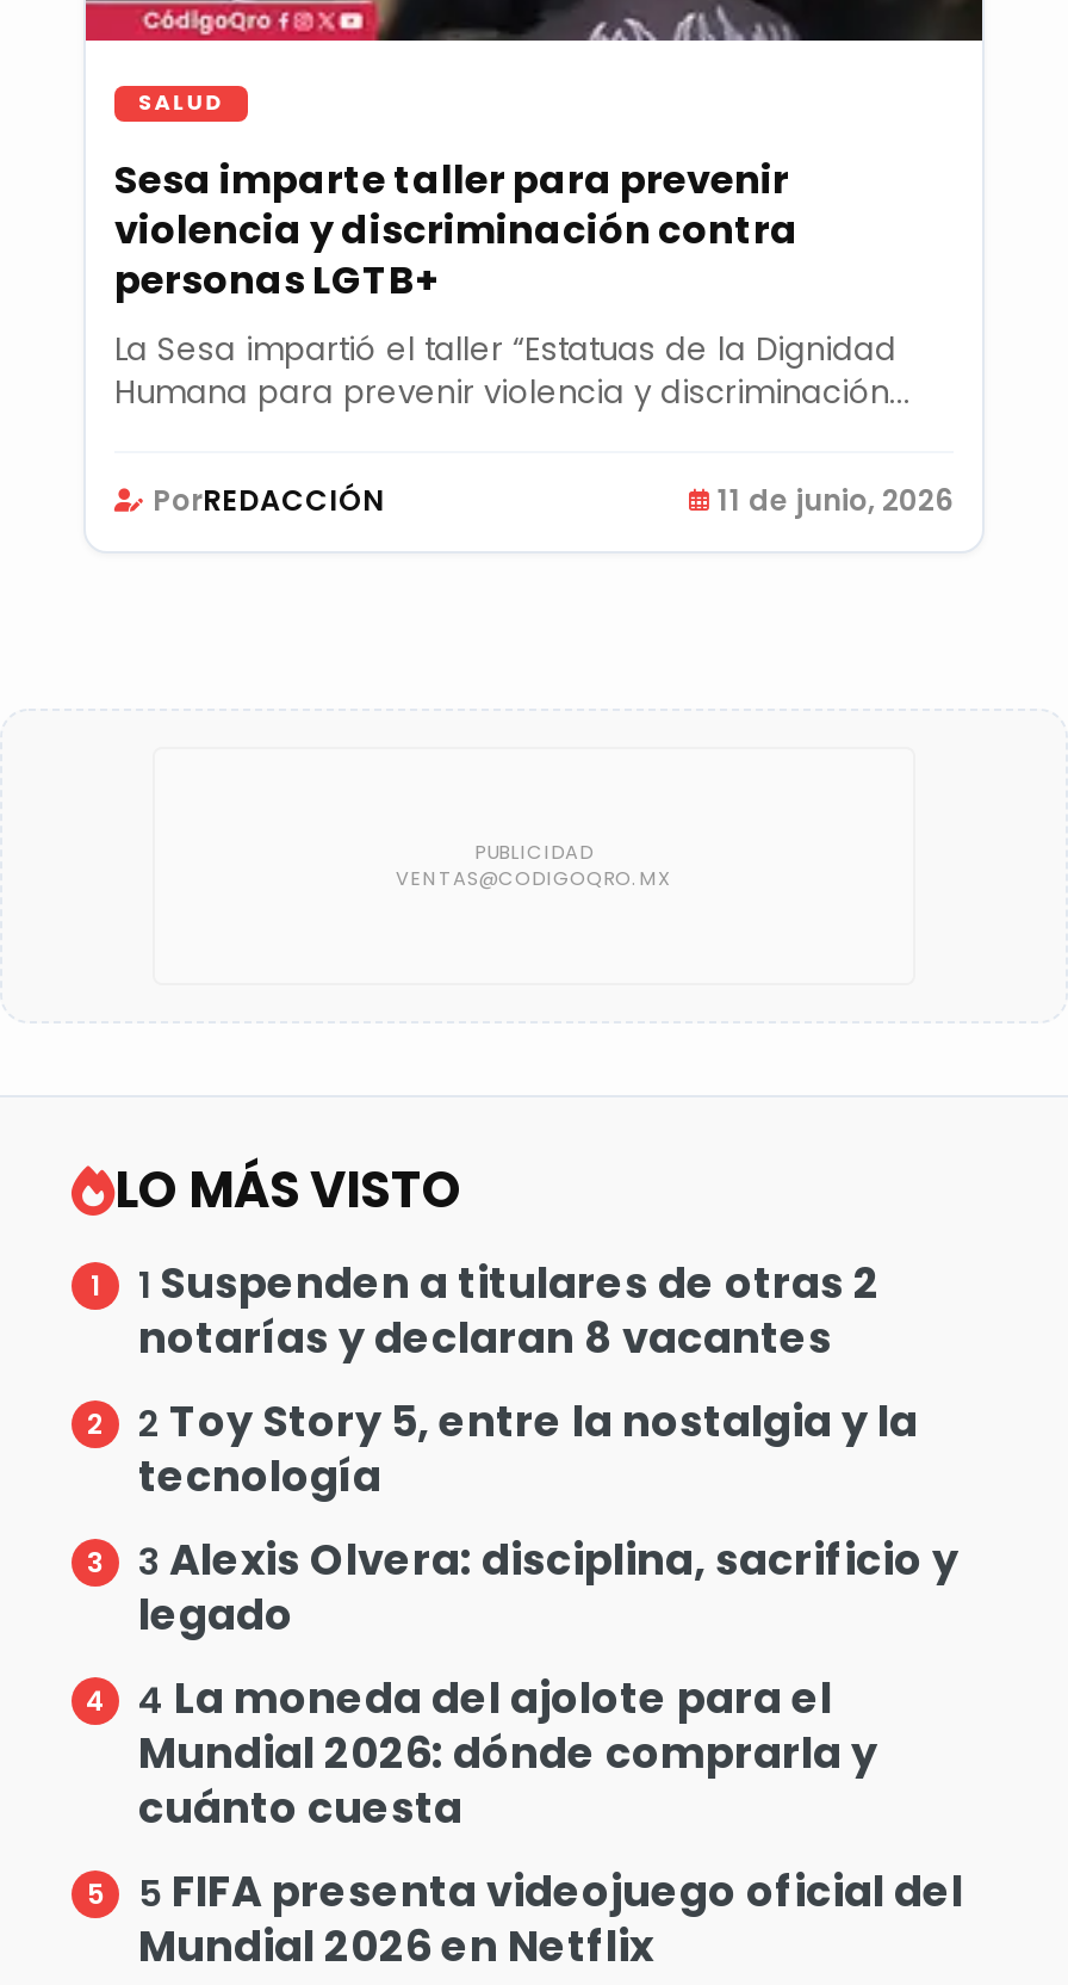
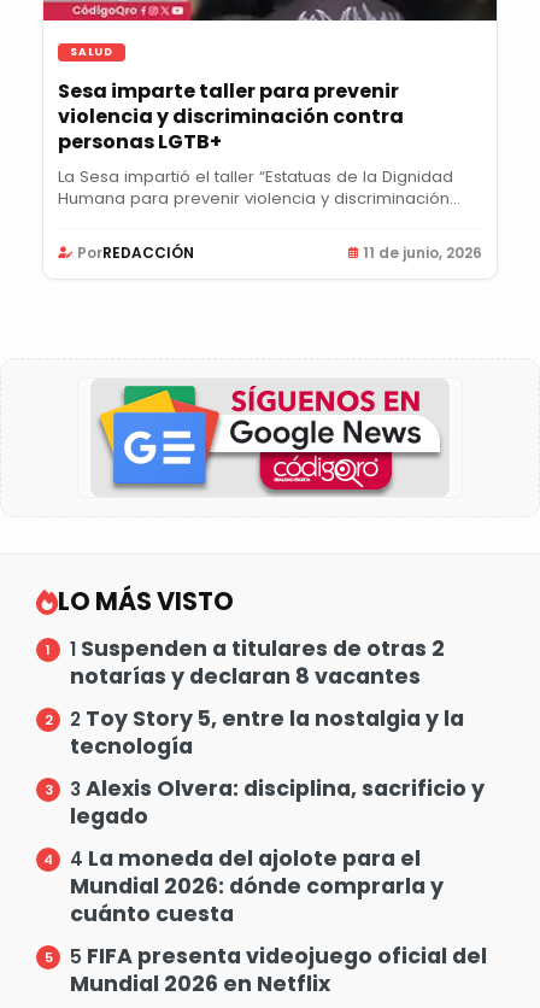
+ [image]
